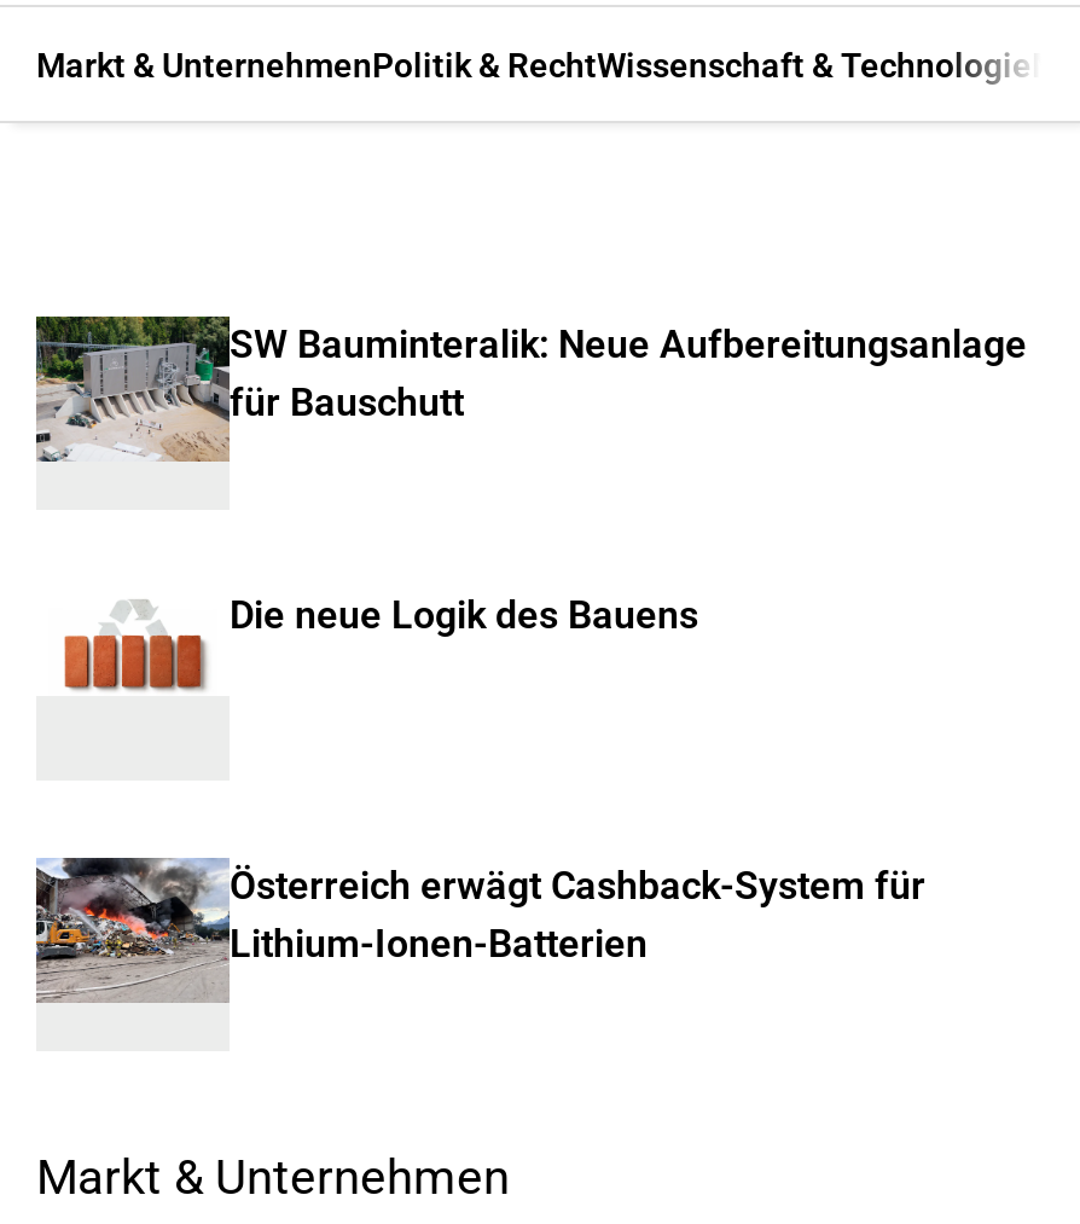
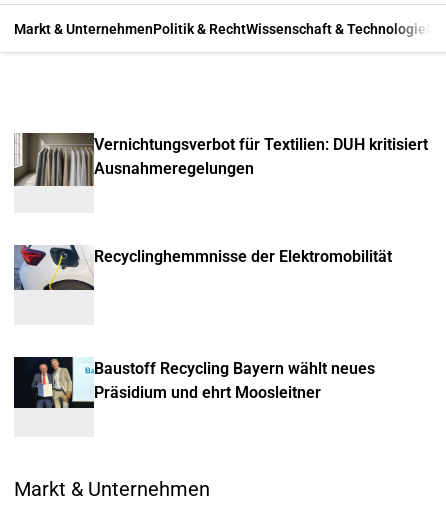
- [image]
- SW Bauminteralik: Neue Aufbereitungsanlage
- für Bauschutt
+ [image]
+ Vernichtungsverbot für Textilien: DUH kritisiert
+ Ausnahmeregelungen

- [image]
- Die neue Logik des Bauens
+ [image]
+ Recyclinghemmnisse der Elektromobilität

- [image]
- Österreich erwägt Cashback-System für
- Lithium-Ionen-Batterien
+ [image]
+ Baustoff Recycling Bayern wählt neues
+ Präsidium und ehrt Moosleitner
